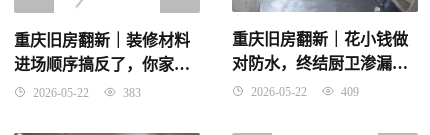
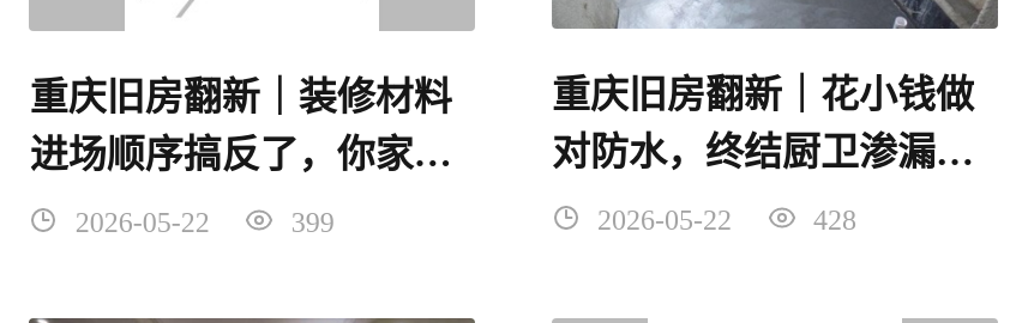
- 梦2026-05-22 409
+ 梦2026-05-22 428

- 383
+ 399
